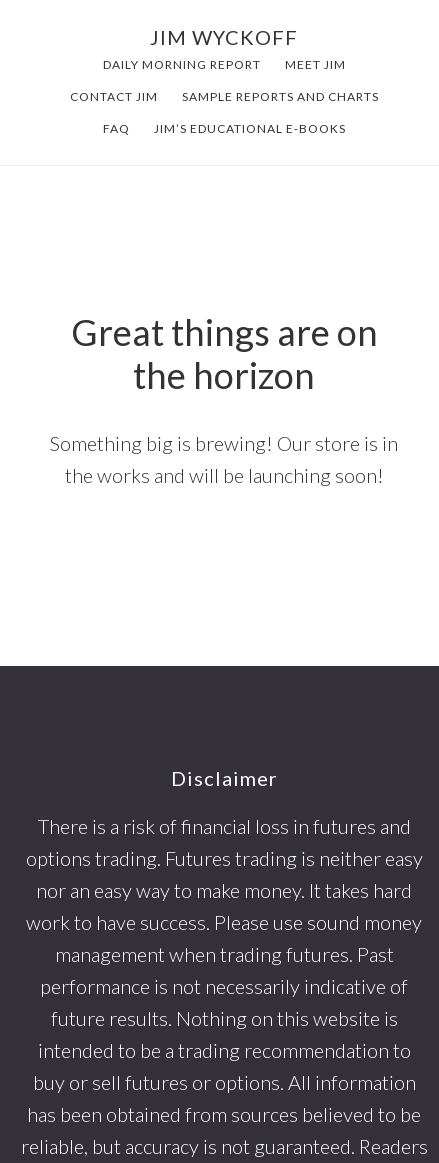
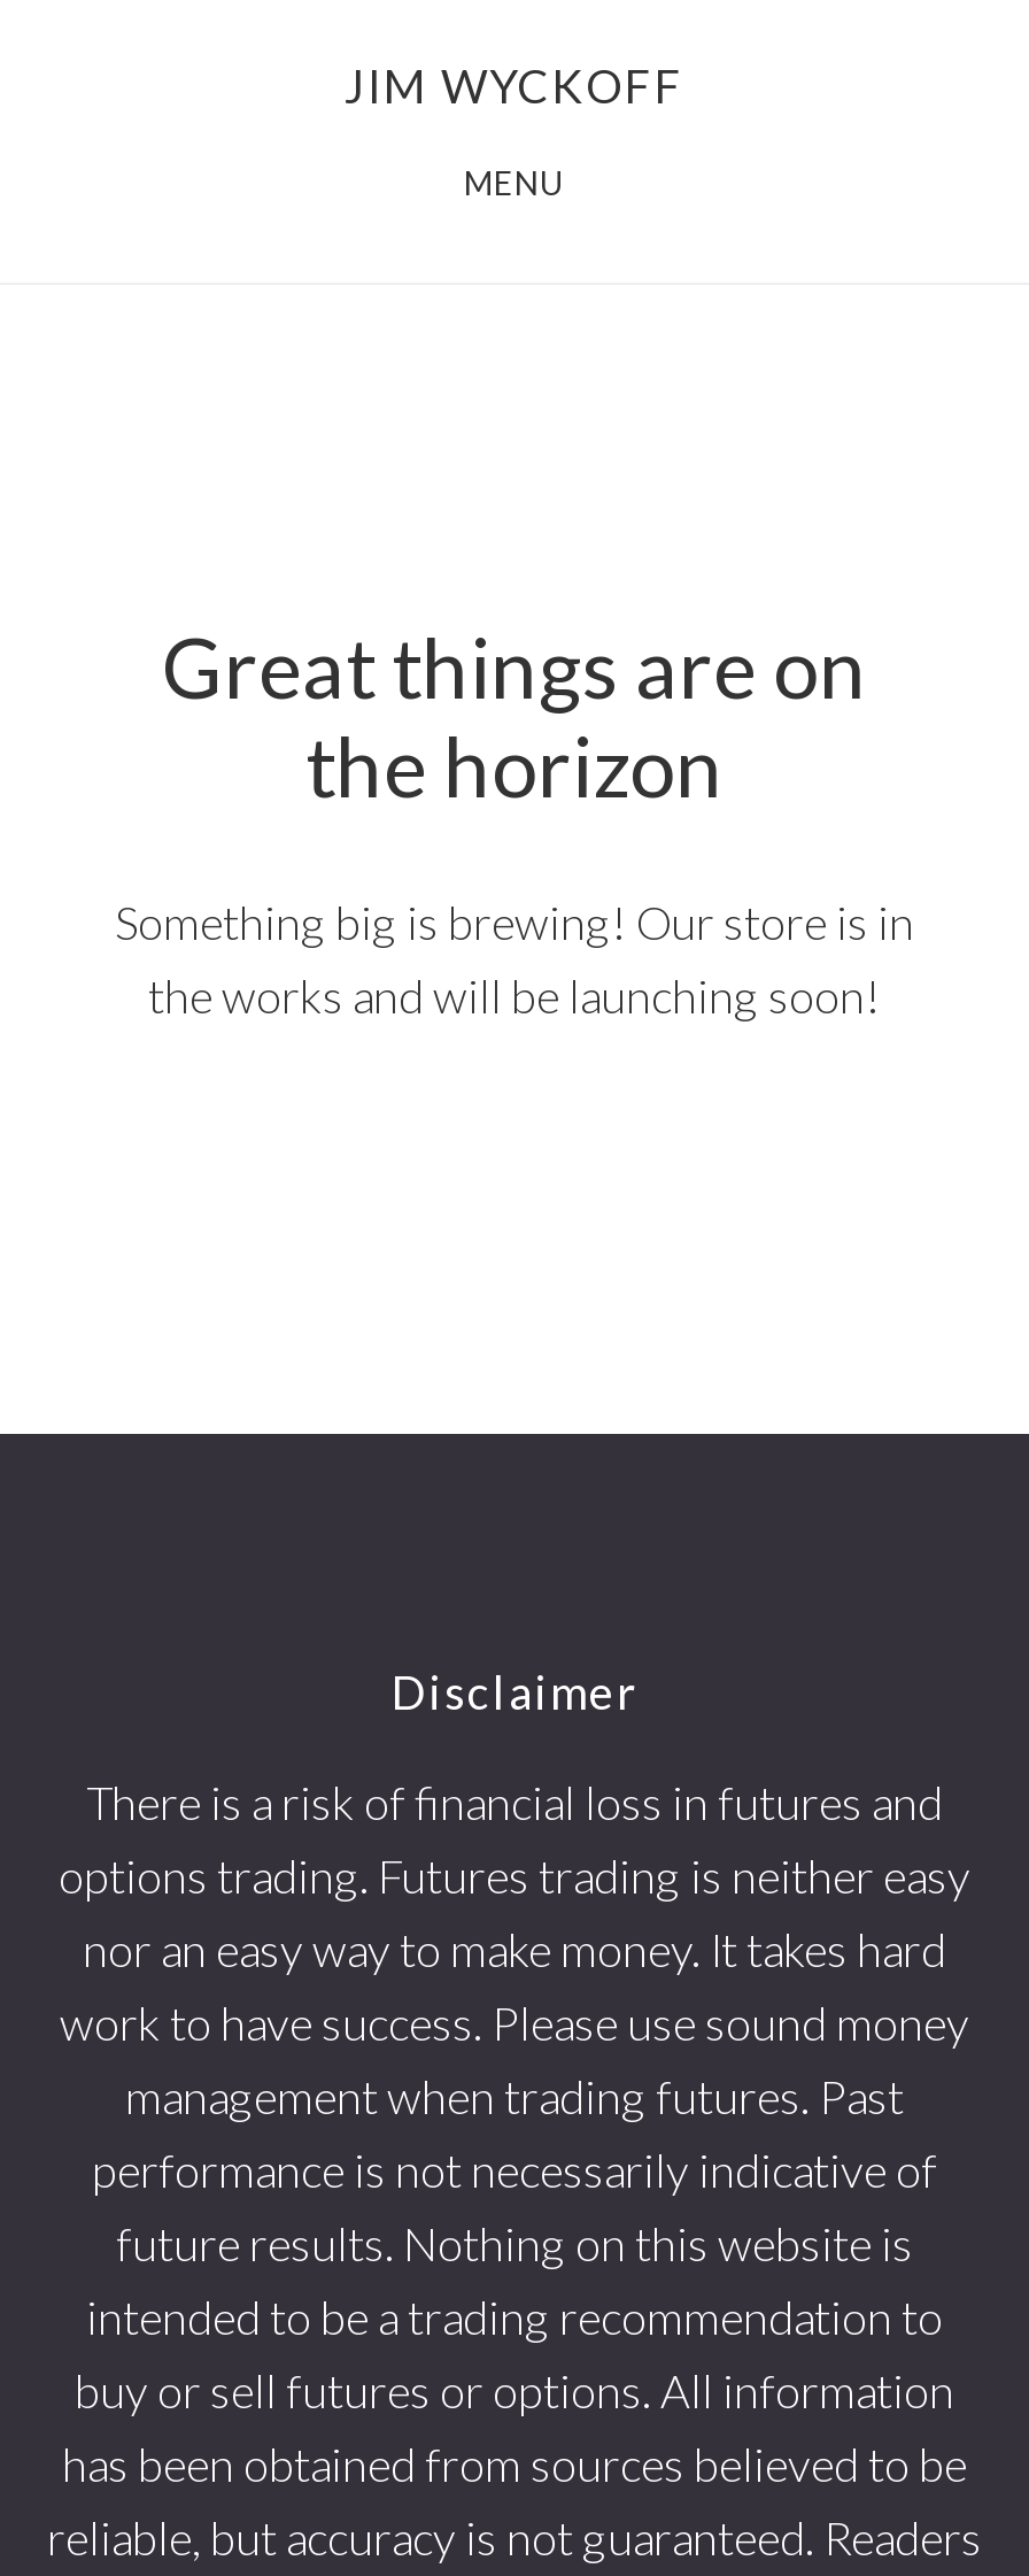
- DAILY MORNING REPORT
- MEET JIM
- CONTACT JIM
- SAMPLE REPORTS AND CHARTS
- FAQ
- JIM’S EDUCATIONAL E-BOOKS
+ MENU
